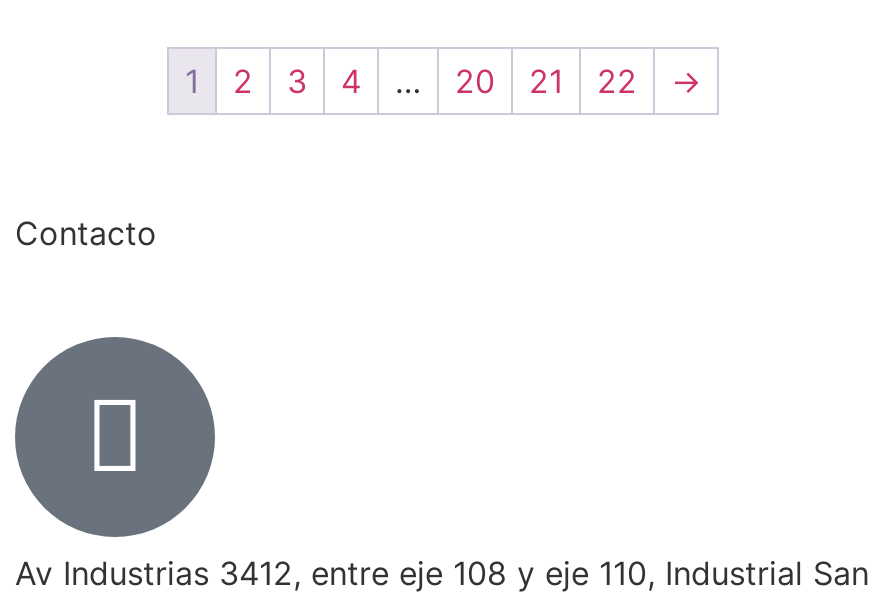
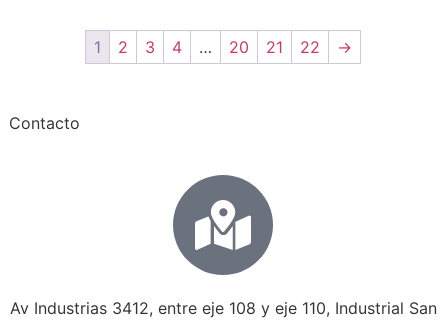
+ [image]

- [image]
